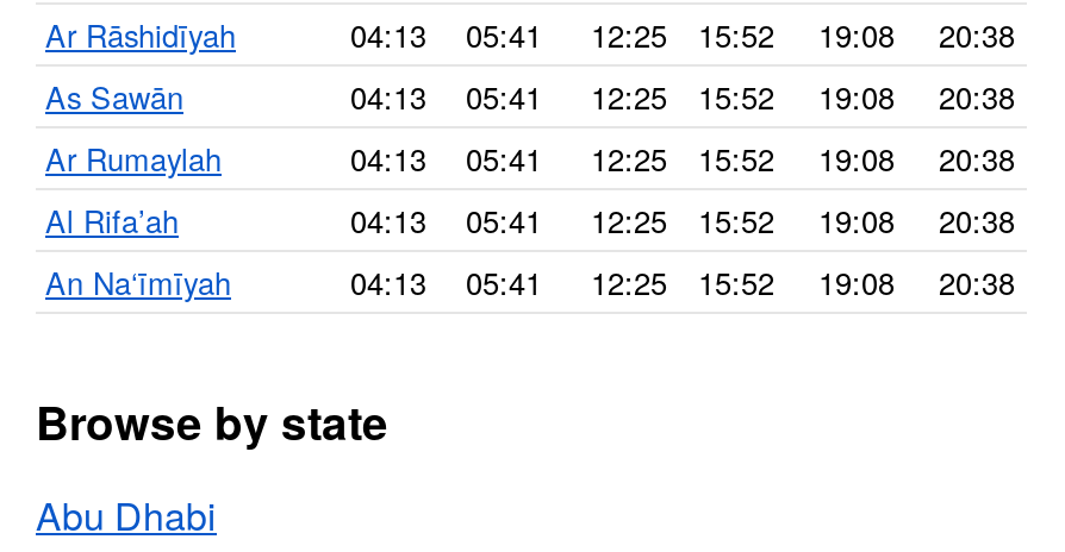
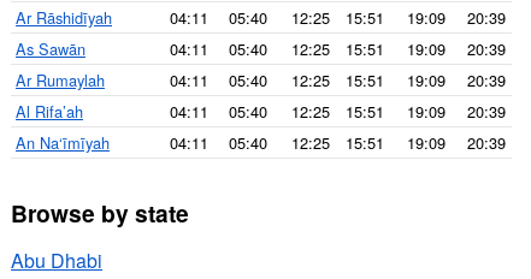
- 04:13
+ 04:11

- 05:41
+ 05:40

- 15:52
+ 15:51

- 19:08
+ 19:09

- 20:38
+ 20:39

- 04:13
+ 04:11

- 05:41
+ 05:40

- 15:52
+ 15:51

- 19:08
+ 19:09

- 20:38
+ 20:39

- 04:13
+ 04:11

- 05:41
+ 05:40

- 15:52
+ 15:51

- 19:08
+ 19:09

- 20:38
+ 20:39

- 04:13
+ 04:11

- 05:41
+ 05:40

- 15:52
+ 15:51

- 19:08
+ 19:09

- 20:38
+ 20:39

- 04:13
+ 04:11

- 05:41
+ 05:40

- 15:52
+ 15:51

- 19:08
+ 19:09

- 20:38
+ 20:39
